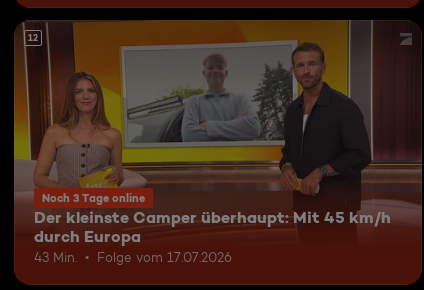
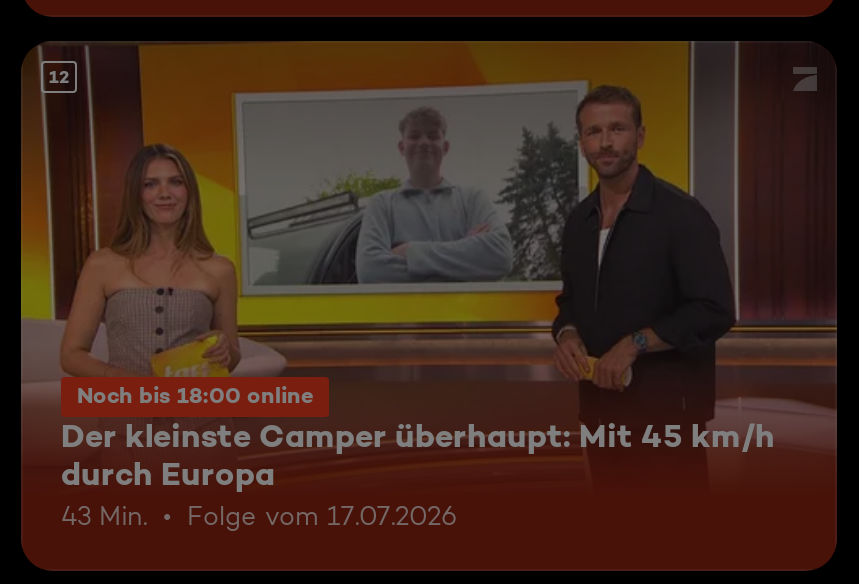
- Noch 3 Tage online
+ Noch bis 18:00 online
